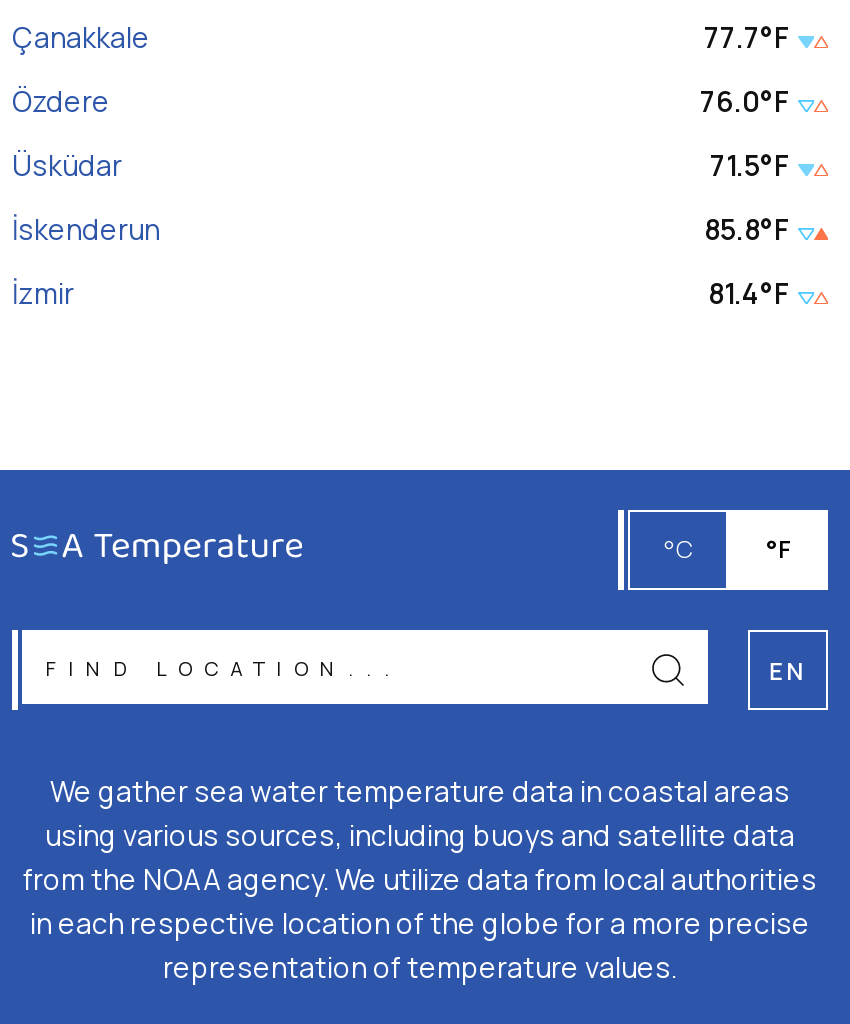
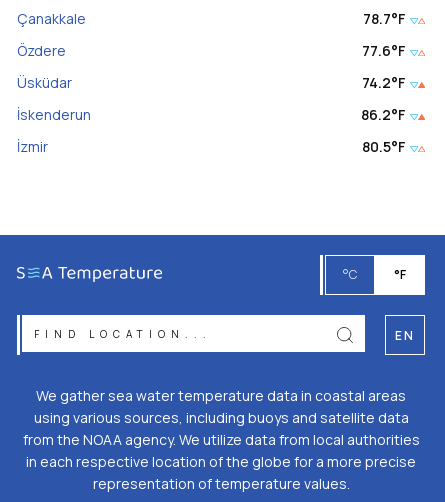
- 77.7°F
+ 78.7°F

- 76.0°F
+ 77.6°F

- 71.5°F
+ 74.2°F

- 85.8°F
+ 86.2°F

- 81.4°F
+ 80.5°F
